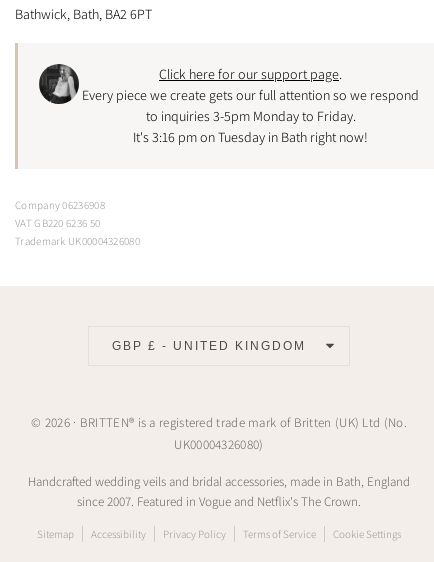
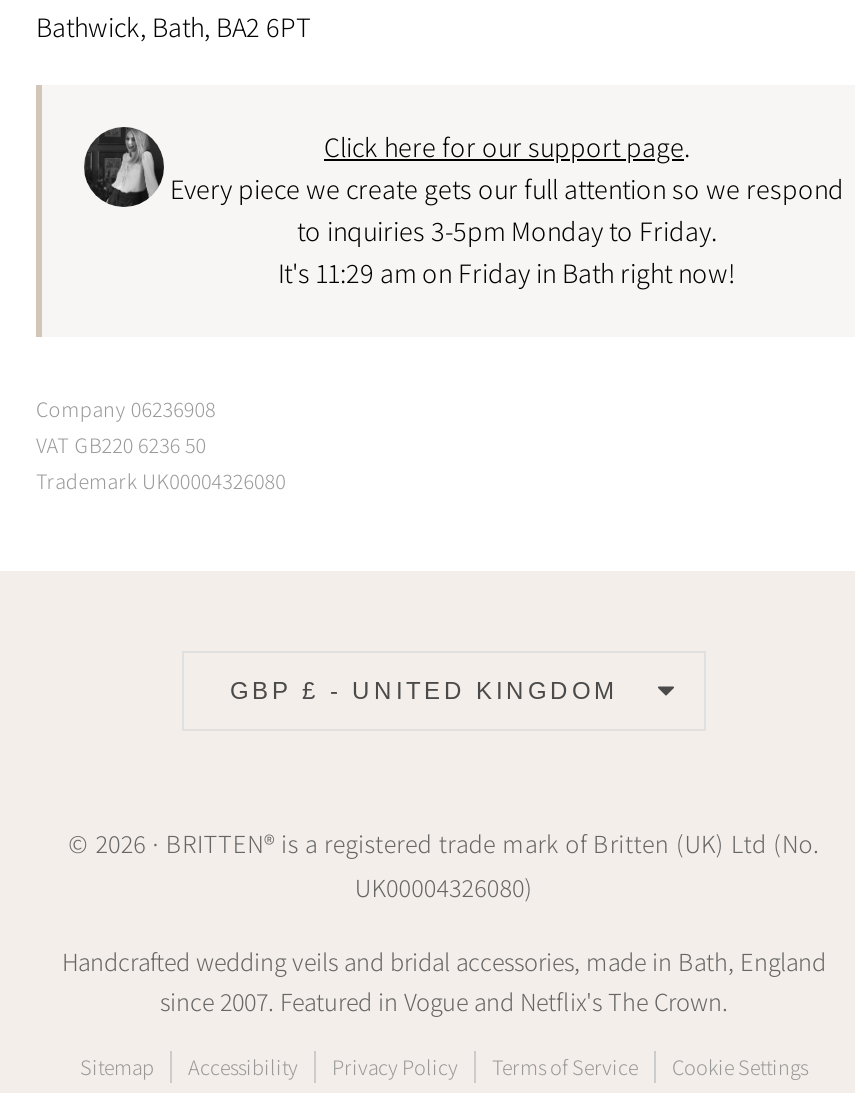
- It's 3:16 pm on Tuesday in Bath right now!
+ It's 11:29 am on Friday in Bath right now!
